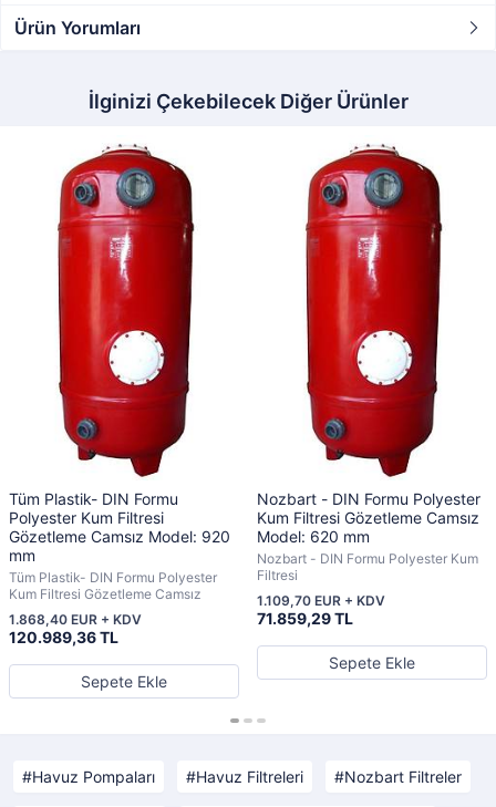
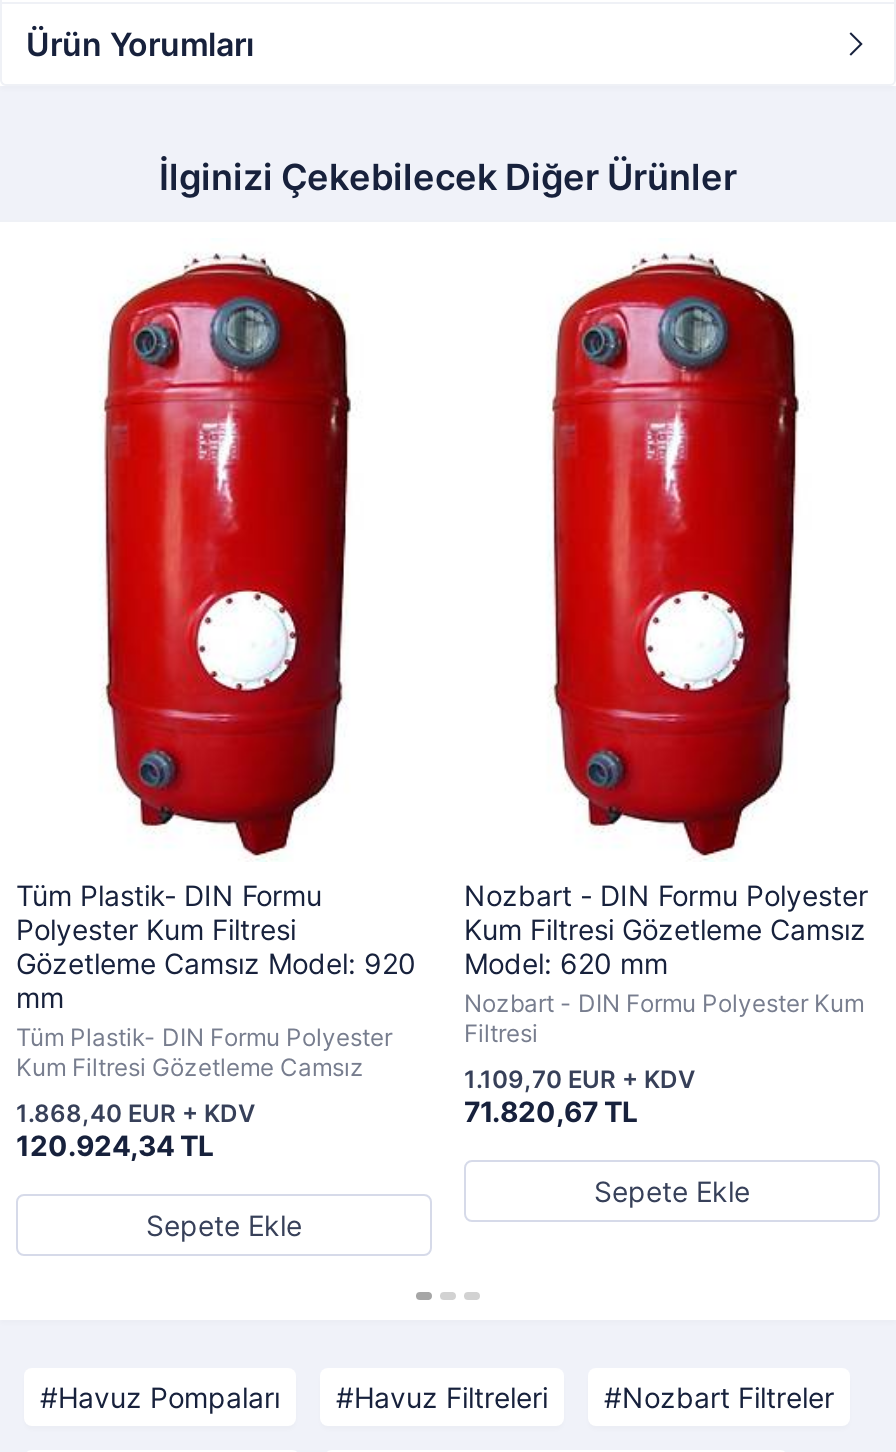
- 71.859,29 TL
+ 71.820,67 TL

- 120.989,36 TL
+ 120.924,34 TL
